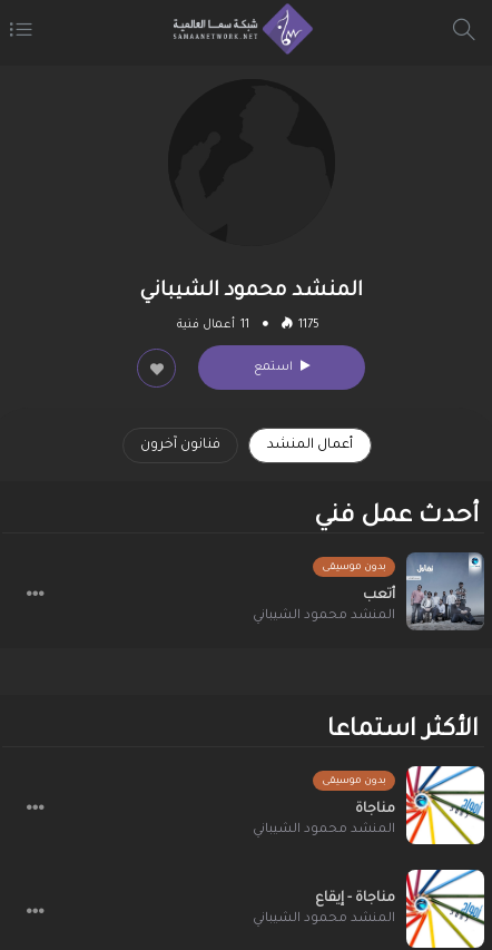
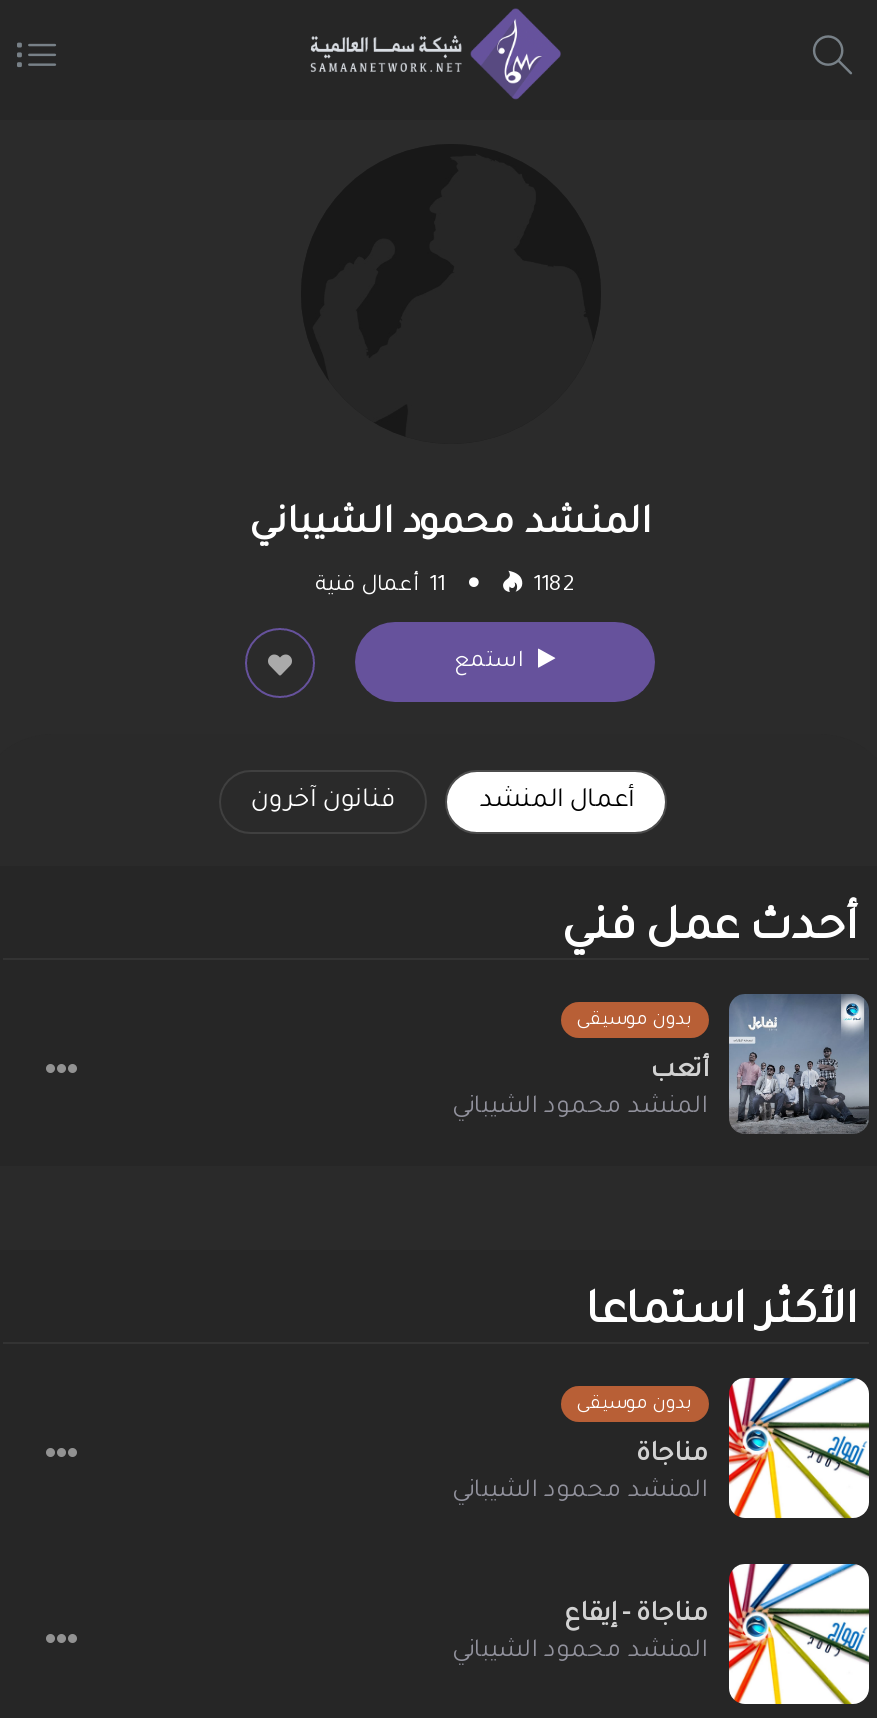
- 1175
+ 1182
